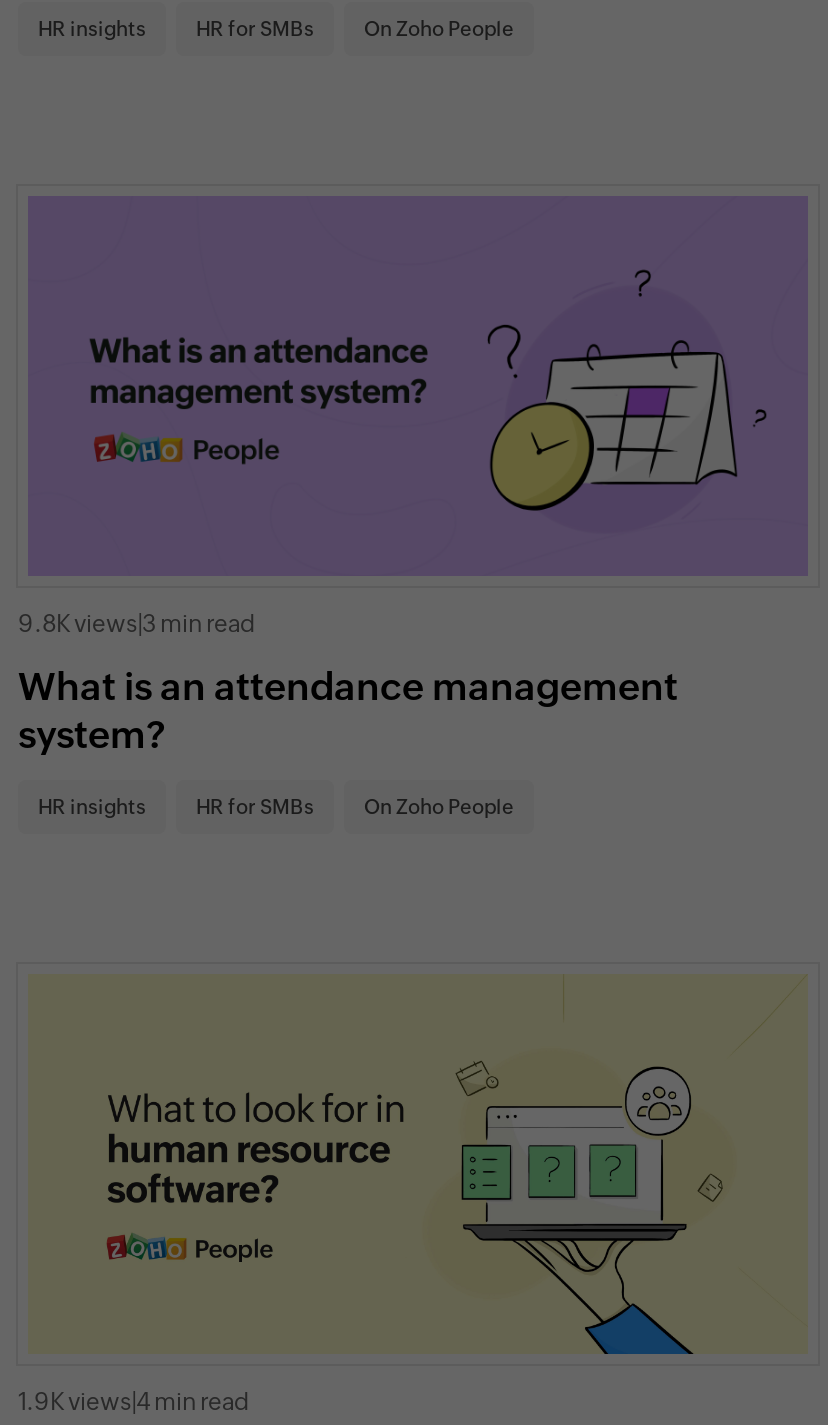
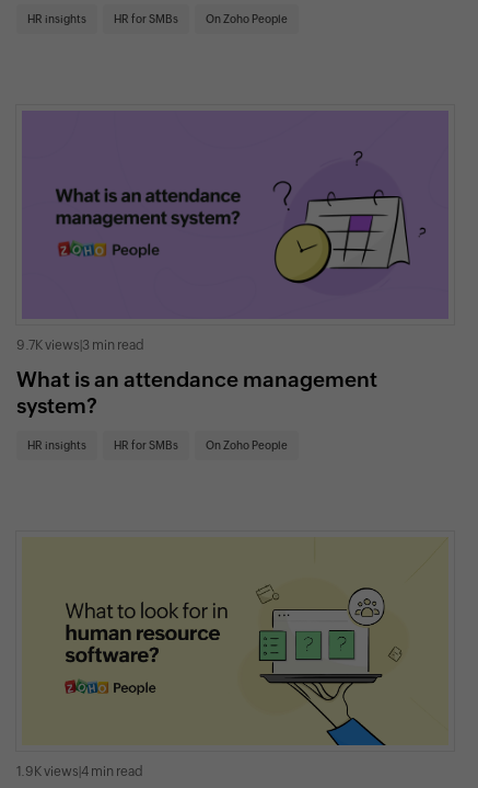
- 9.8K views 3 min read
+ 9.7K views 3 min read
